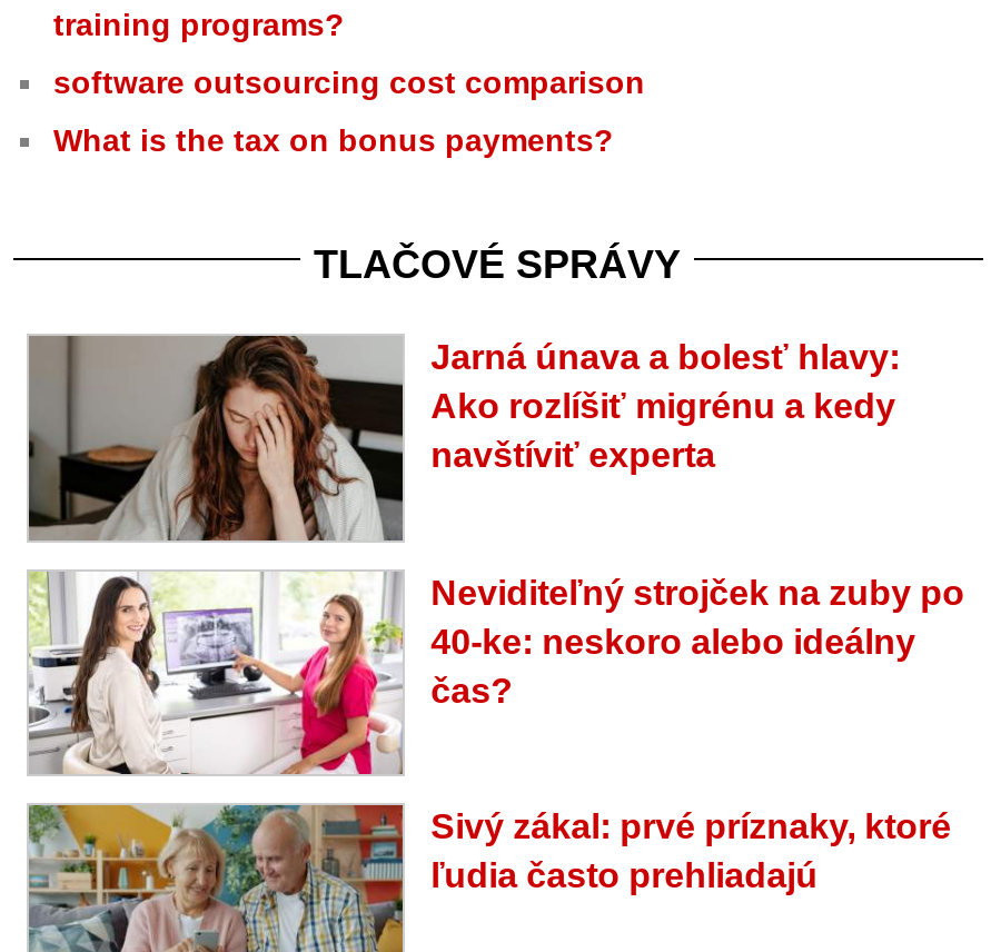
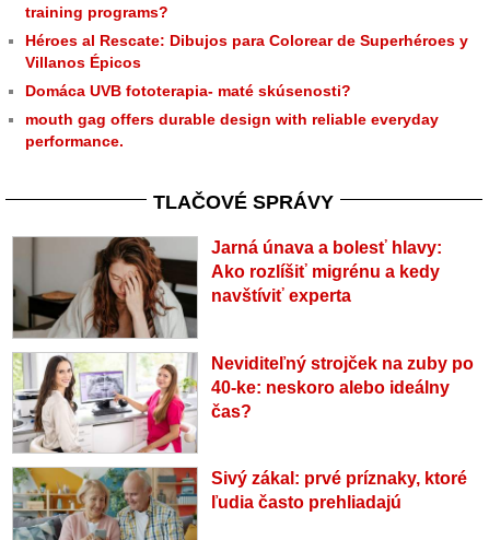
- software outsourcing cost comparison
- What is the tax on bonus payments?
+ Héroes al Rescate: Dibujos para Colorear de Superhéroes y
+ Villanos Épicos
+ Domáca UVB fototerapia- maté skúsenosti?
+ mouth gag offers durable design with reliable everyday
+ performance.
